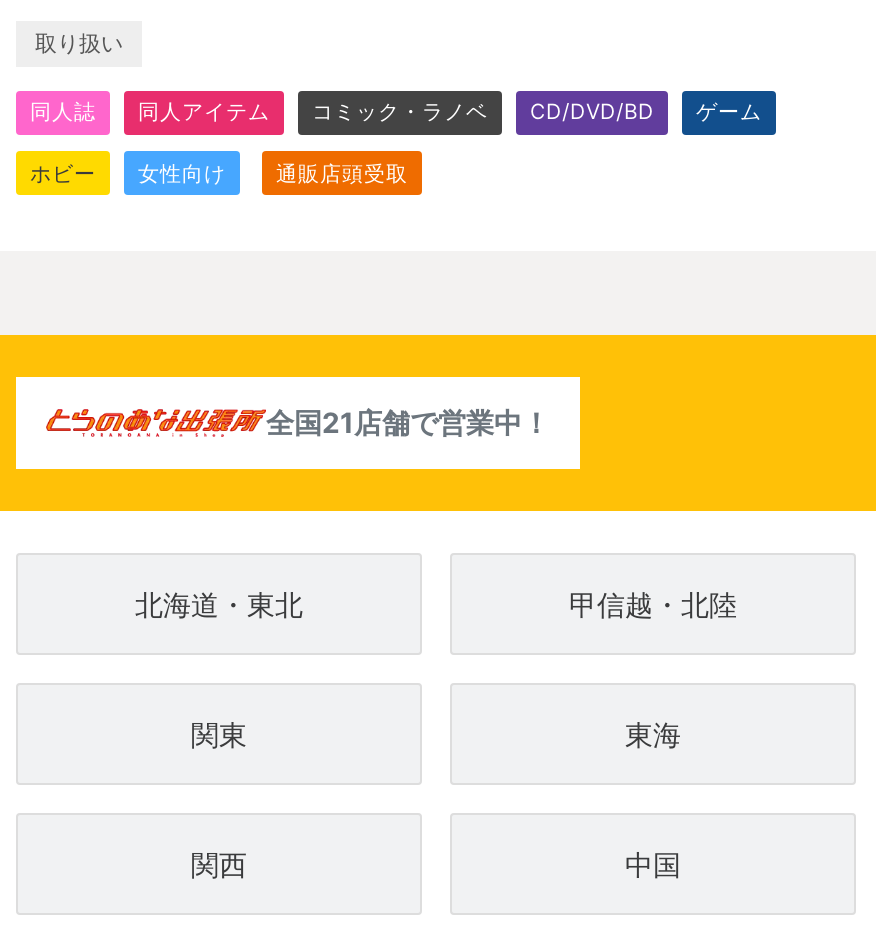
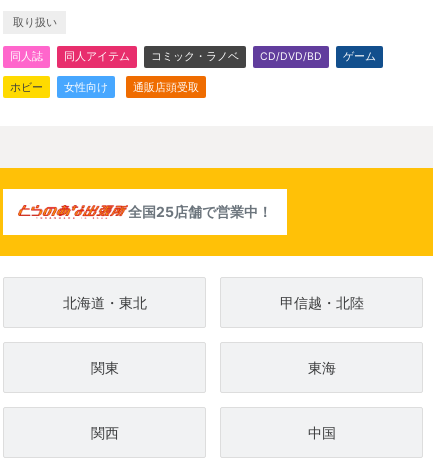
- 全国21店舗で営業中！
+ 全国25店舗で営業中！
